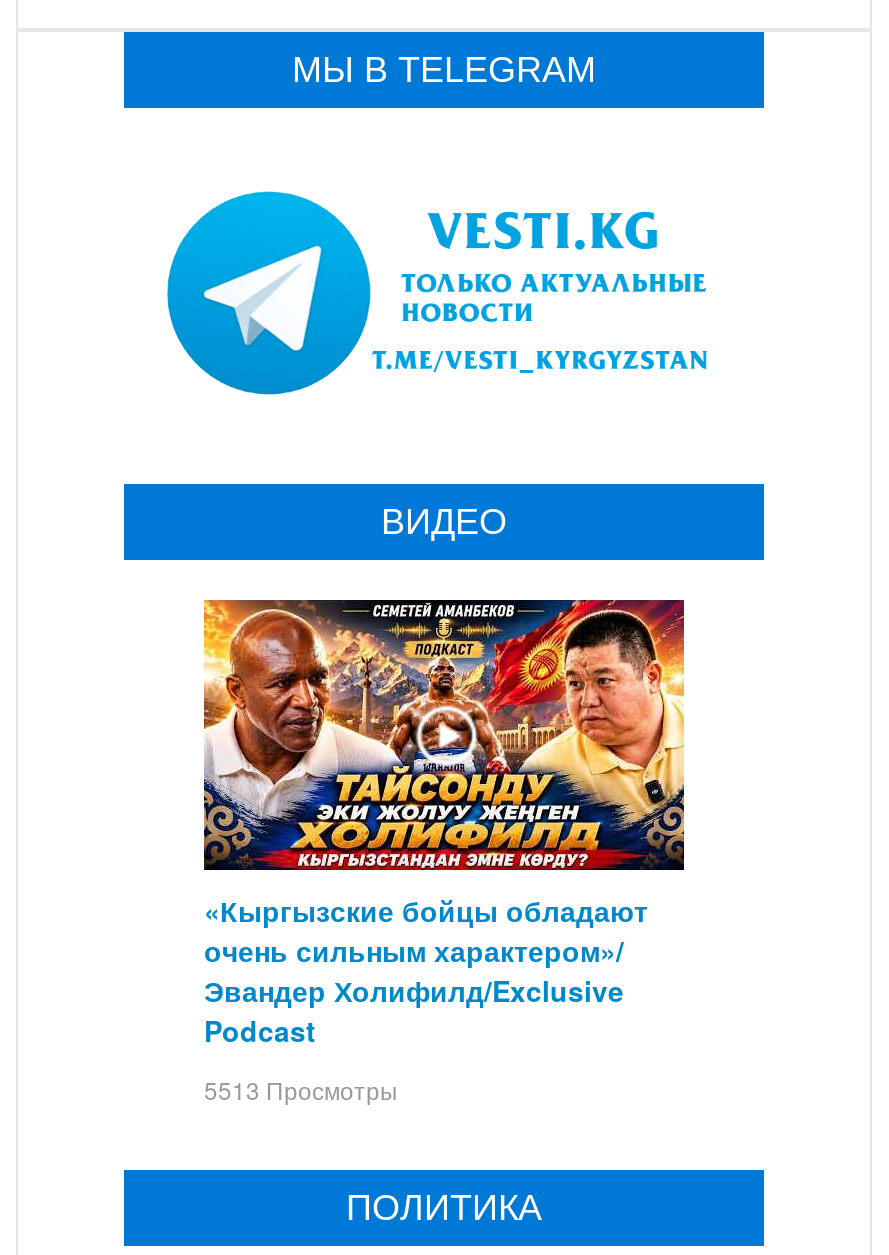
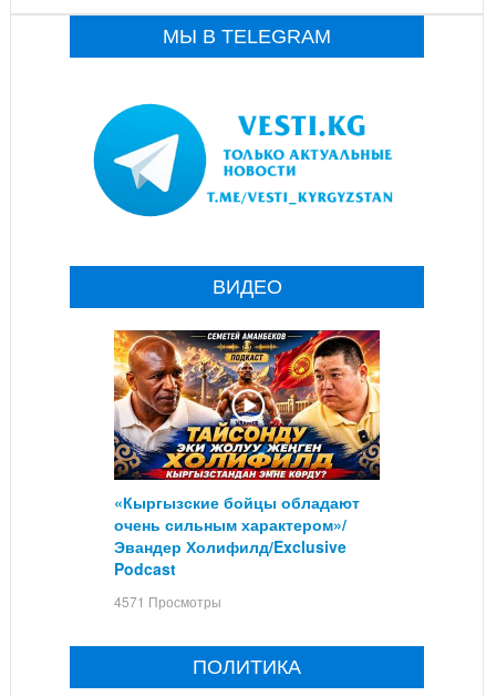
- 5513 Просмотры
+ 4571 Просмотры
